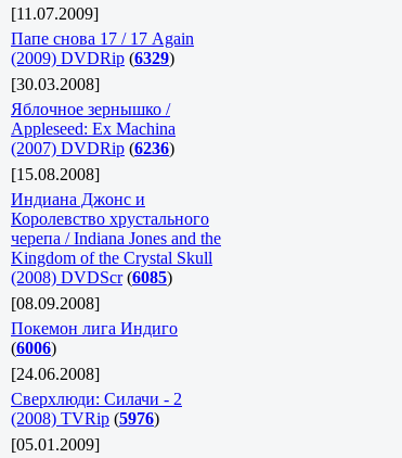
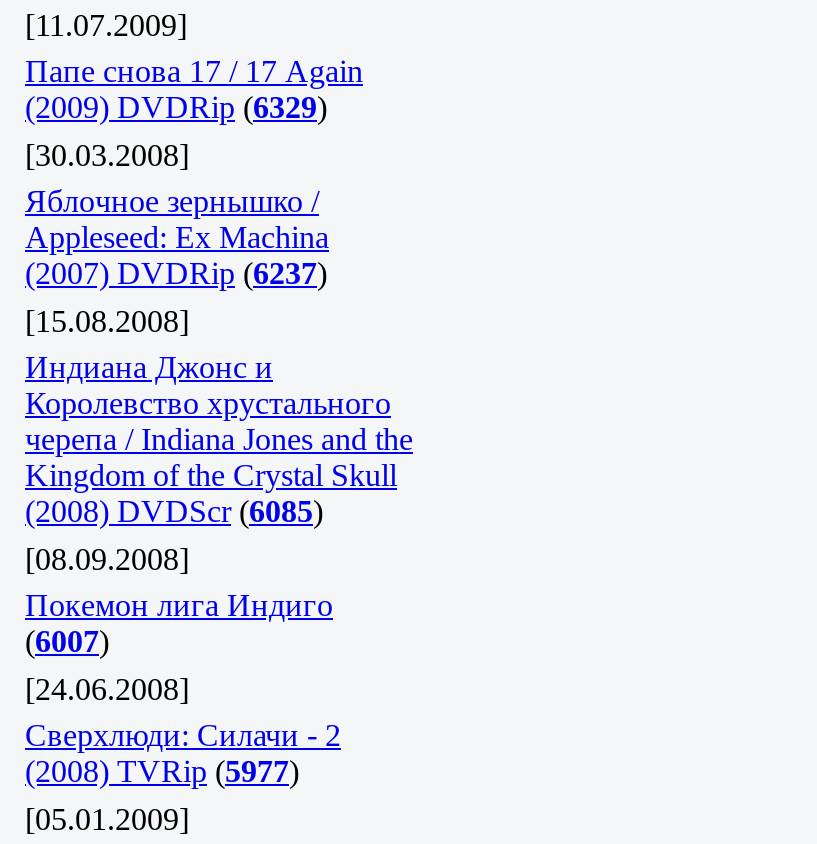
- (2007) DVDRip (6236)
+ (2007) DVDRip (6237)

- (6006)
+ (6007)

- (2008) TVRip (5976)
+ (2008) TVRip (5977)
